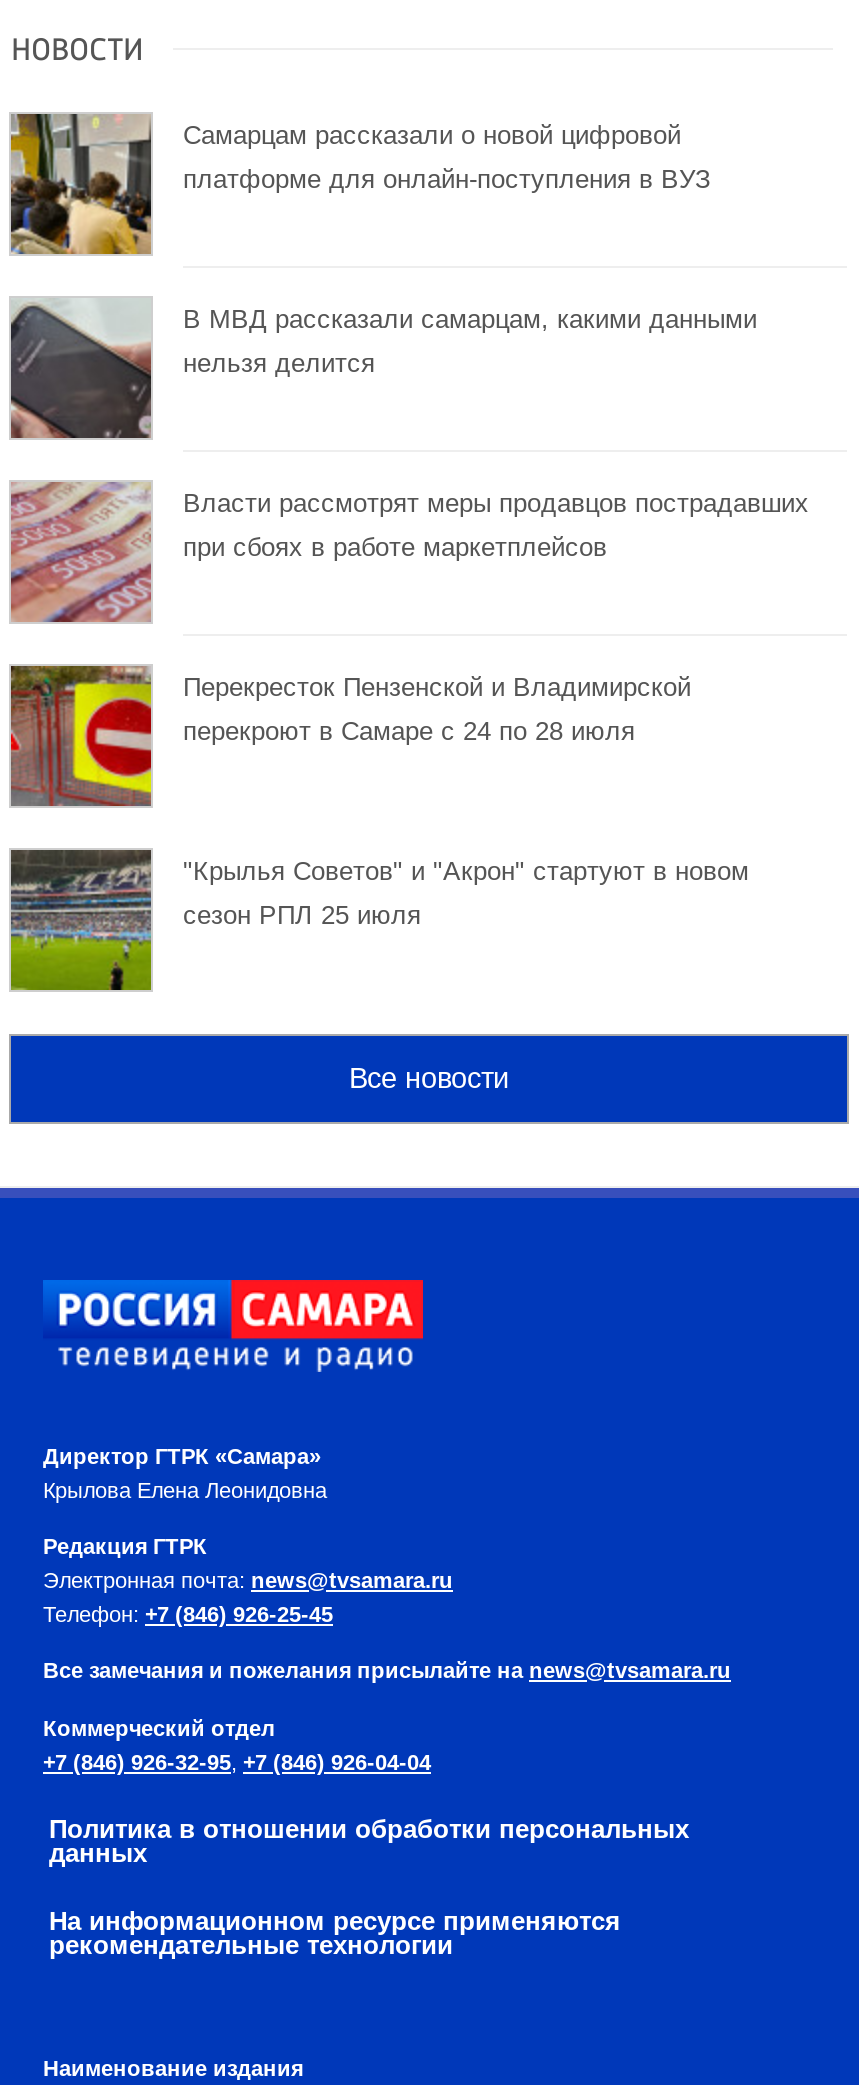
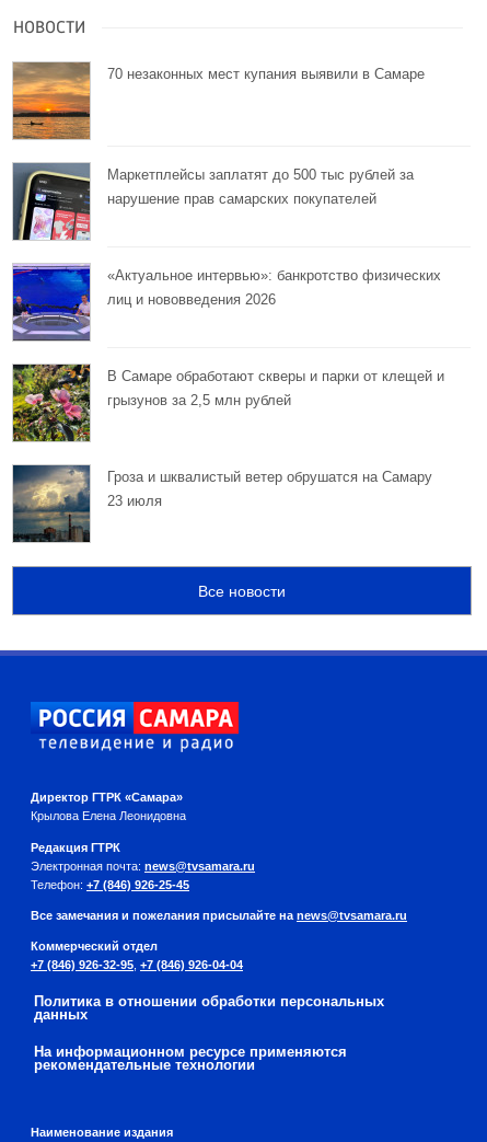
- [image]
- Самарцам рассказали о новой цифровой
- платформе для онлайн-поступления в ВУЗ
+ [image]
+ 70 незаконных мест купания выявили в Самаре

- [image]
- В МВД рассказали самарцам, какими данными
- нельзя делится
+ [image]
+ Маркетплейсы заплатят до 500 тыс рублей за
+ нарушение прав самарских покупателей

- [image]
- Власти рассмотрят меры продавцов пострадавших
- при сбоях в работе маркетплейсов
+ [image]
+ «Актуальное интервью»: банкротство физических
+ лиц и нововведения 2026

- [image]
- Перекресток Пензенской и Владимирской
- перекроют в Самаре с 24 по 28 июля
+ [image]
+ В Самаре обработают скверы и парки от клещей и
+ грызунов за 2,5 млн рублей

- [image]
- "Крылья Советов" и "Акрон" стартуют в новом
- сезон РПЛ 25 июля
+ [image]
+ Гроза и шквалистый ветер обрушатся на Самару
+ 23 июля
